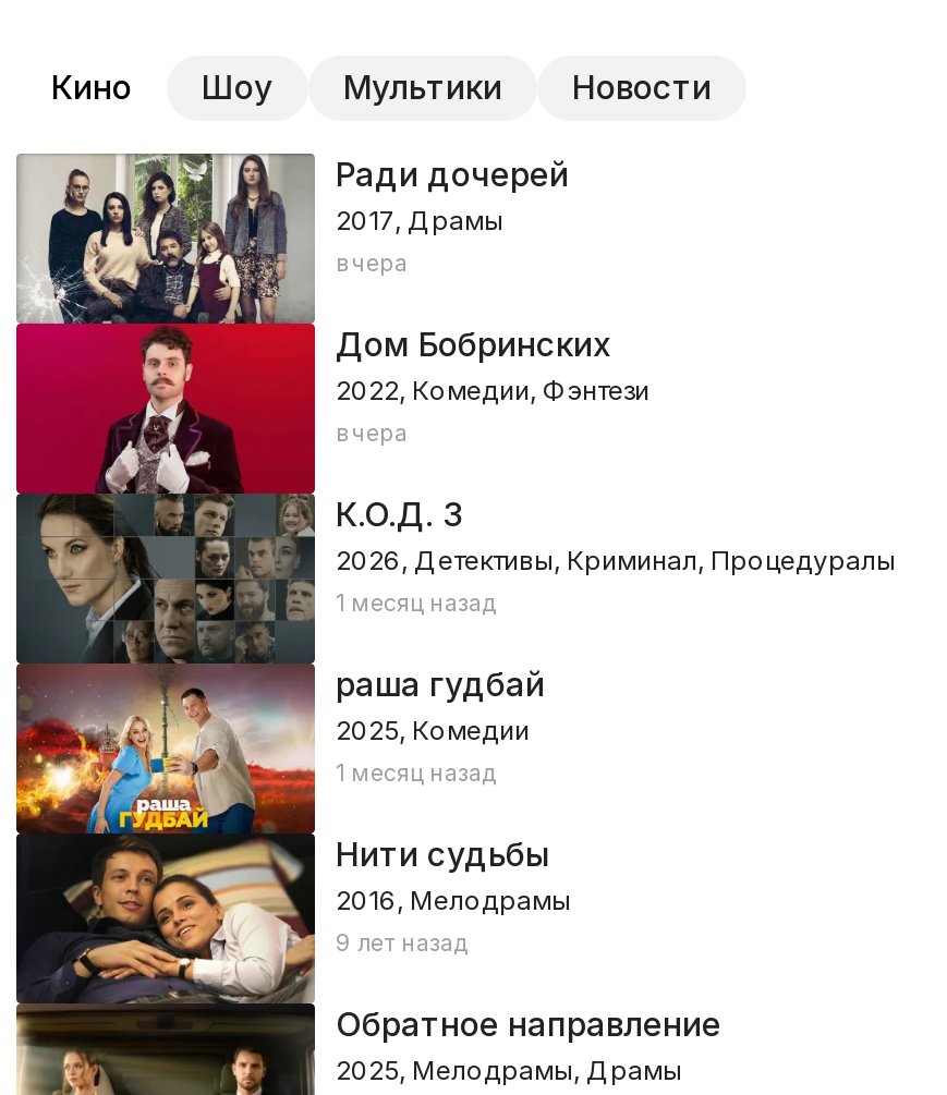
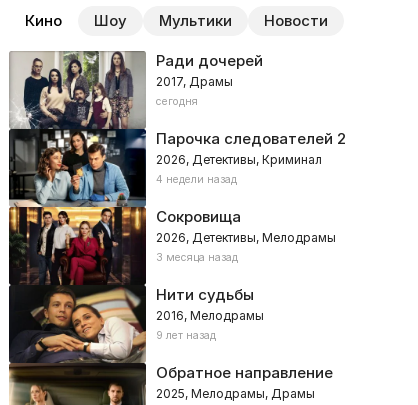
- [image]
- вчера
- Дом Бобринских
- 2022, Комедии, Фэнтези
- вчера
- К.О.Д. 3
- 2026, Детективы, Криминал, Процедуралы
- 1 месяц назад
- раша гудбай
- 2025, Комедии
- 1 месяц назад
+ [image]
+ сегодня
+ Парочка следователей 2
+ 2026, Детективы, Криминал
+ 4 недели назад
+ Сокровища
+ 2026, Детективы, Мелодрамы
+ 3 месяца назад
